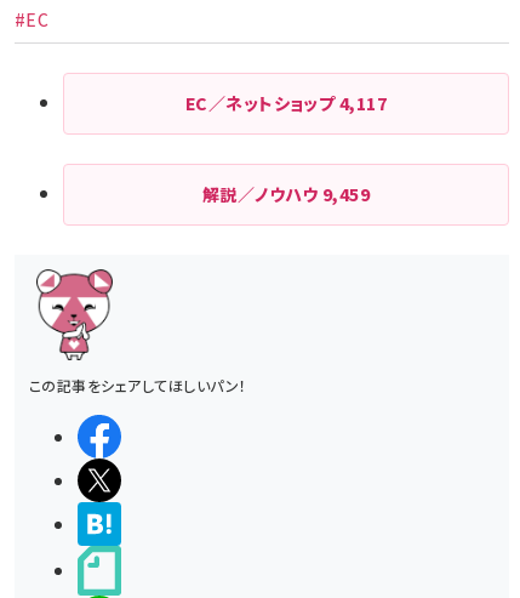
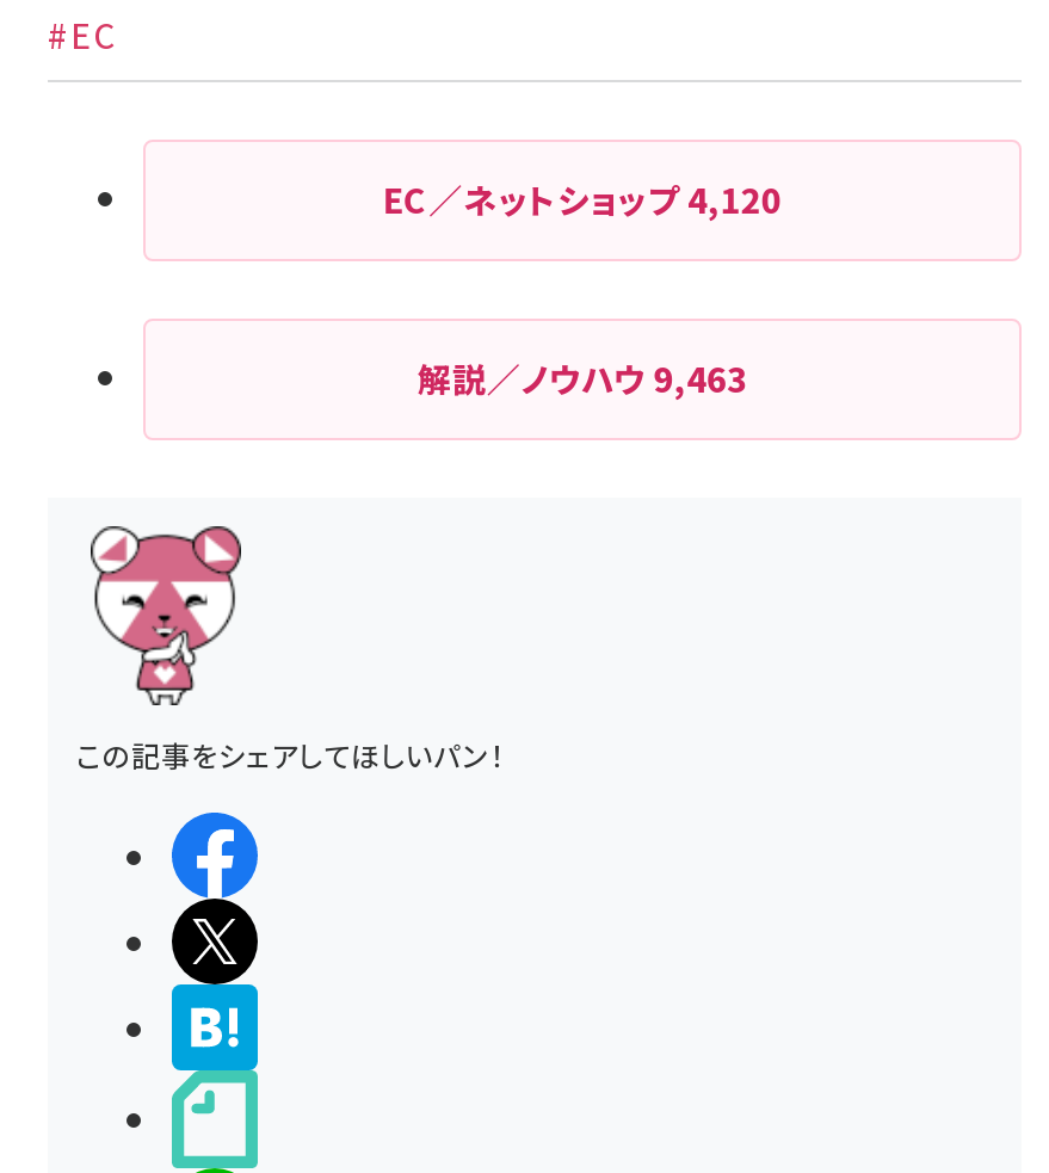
- EC／ネットショップ4,117
+ EC／ネットショップ4,120

- 解説／ノウハウ9,459
+ 解説／ノウハウ9,463
